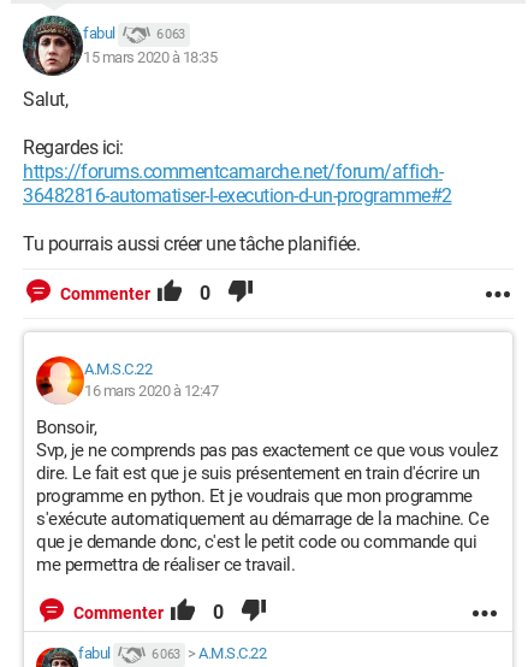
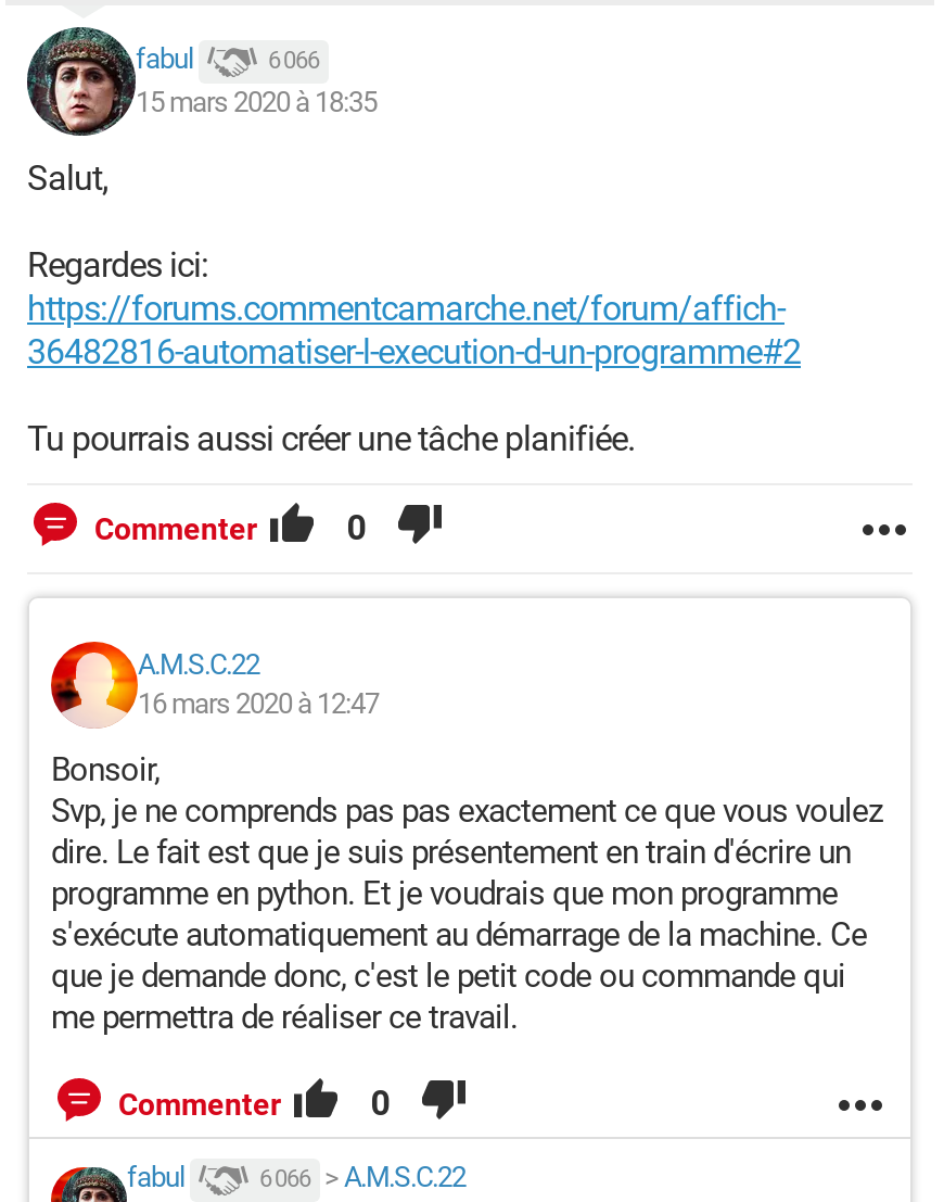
- 6 063
+ 6 066

- 6 063 >A.M.S.C.22
+ 6 066 >A.M.S.C.22
